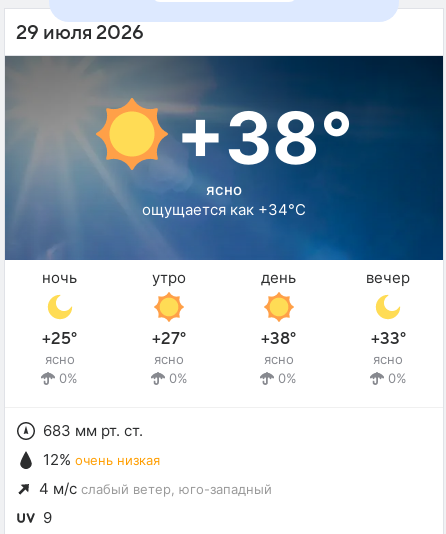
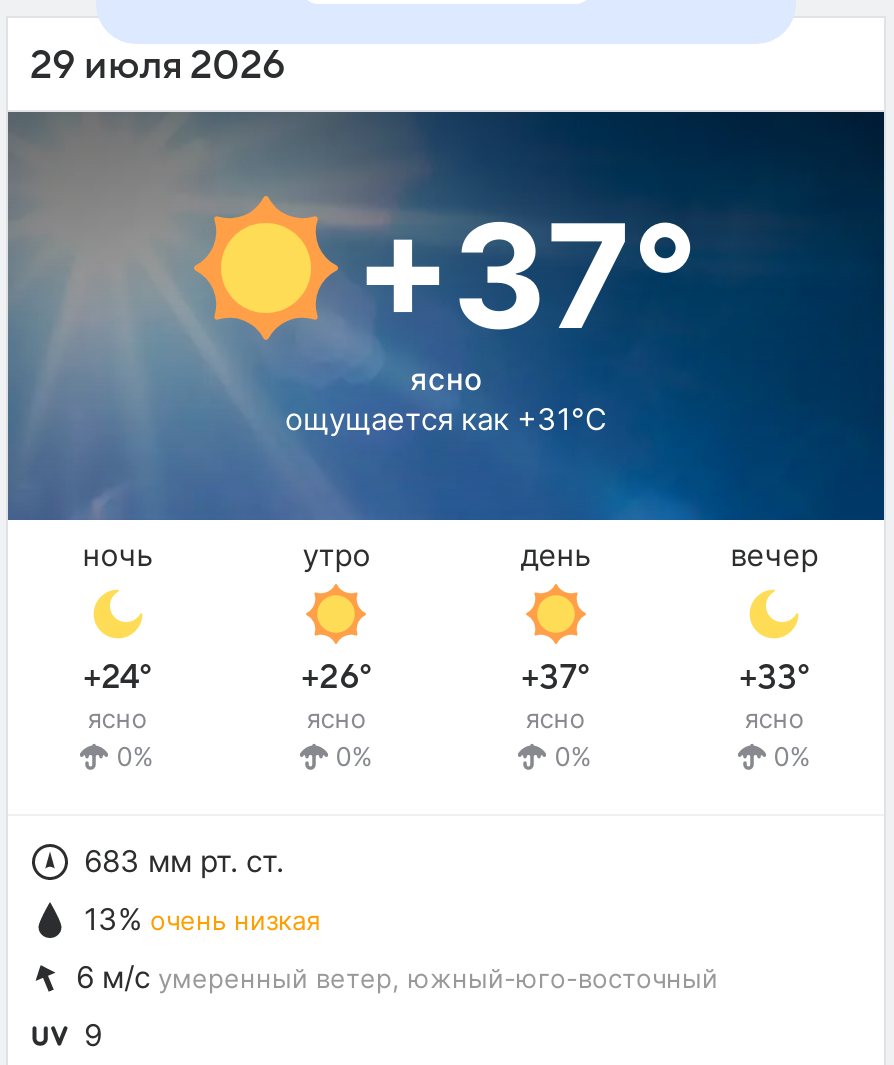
- +38°
+ +37°

- ощущается как +34°C
+ ощущается как +31°C

- +25°
+ +24°

- +27°
+ +26°

- +38°
+ +37°

- 12% очень низкая
+ 13% очень низкая

- 4 м/с слабый ветер, юго-западный
+ 6 м/с умеренный ветер, южный-юго-восточный
